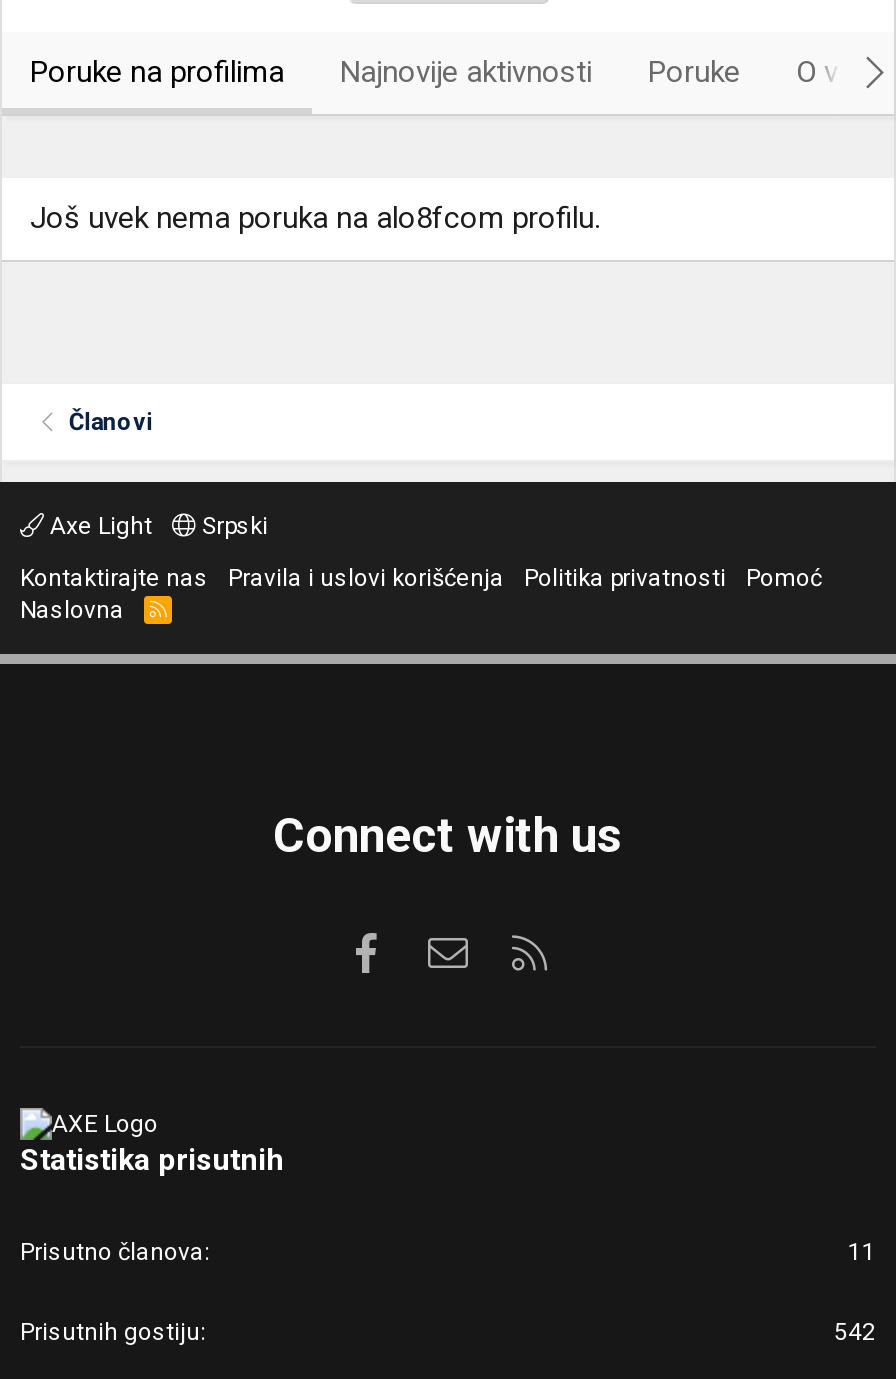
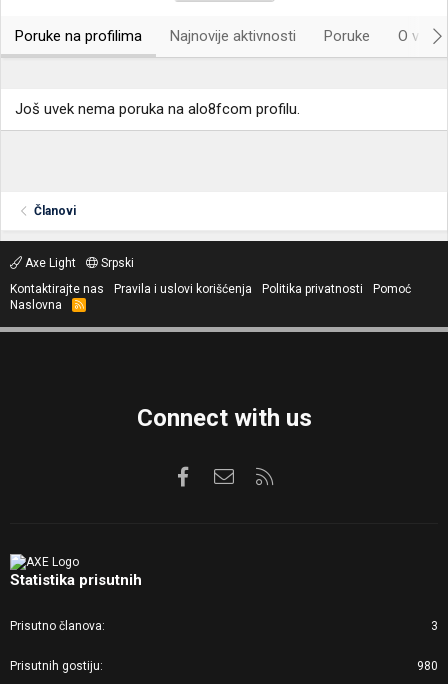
- 11
+ 3

- 542
+ 980
